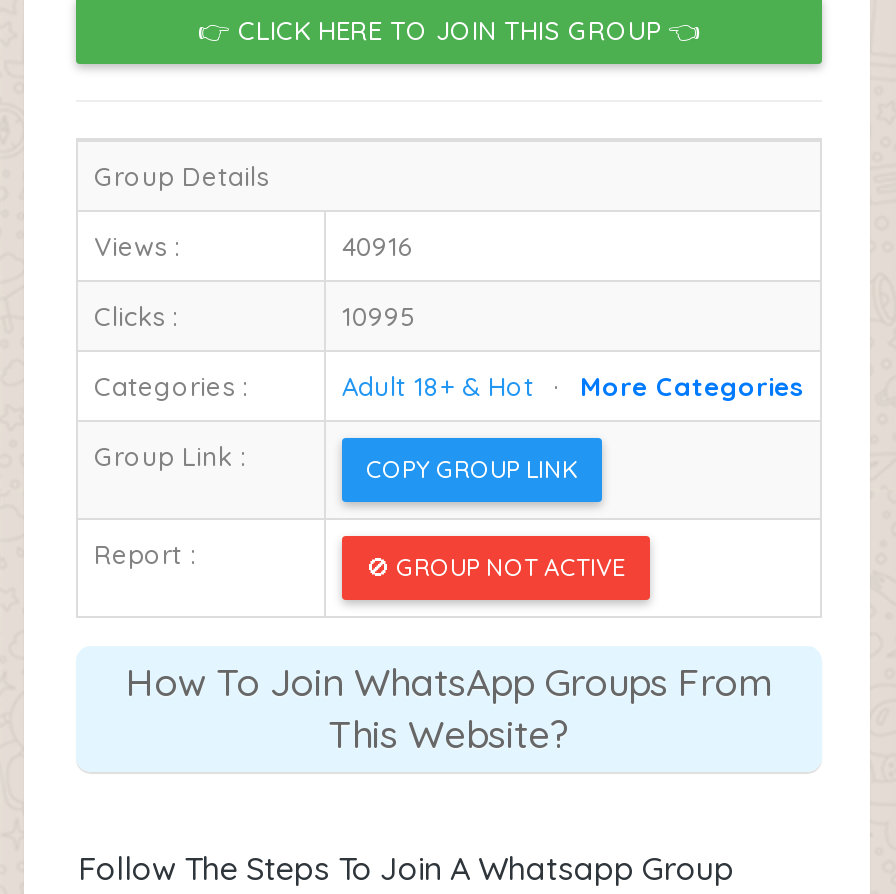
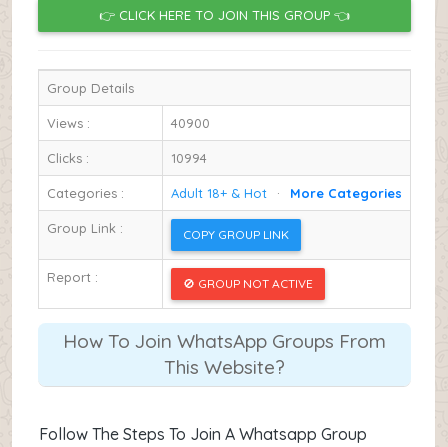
- 40916
+ 40900

- 10995
+ 10994
